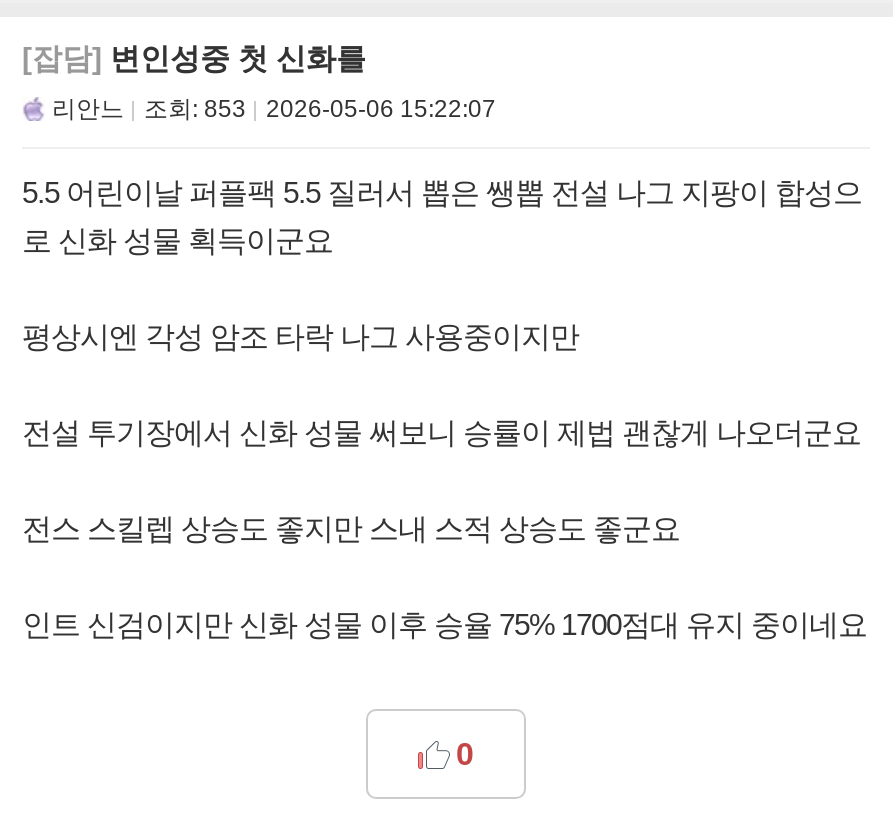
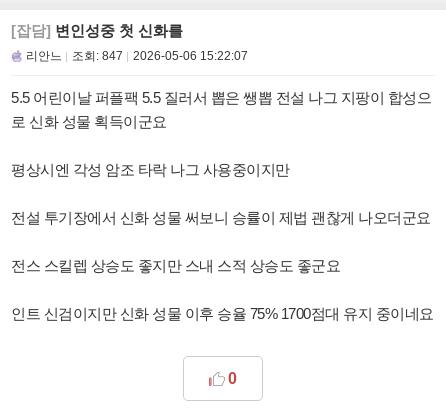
- 리안느 조회: 853 2026-05-06 15:22:07
+ 리안느 조회: 847 2026-05-06 15:22:07
